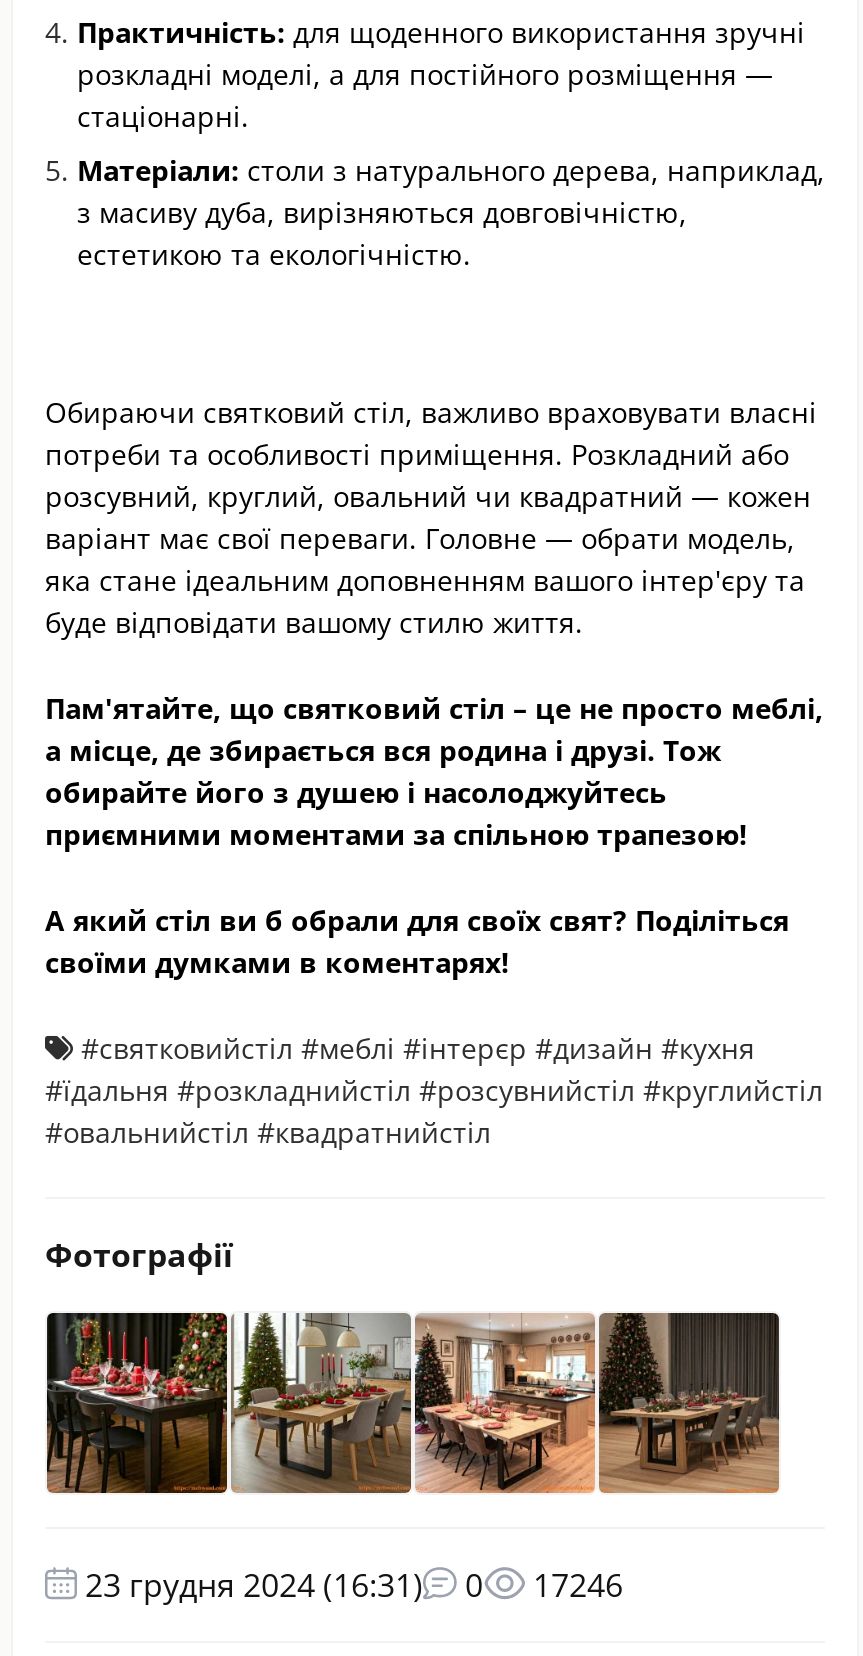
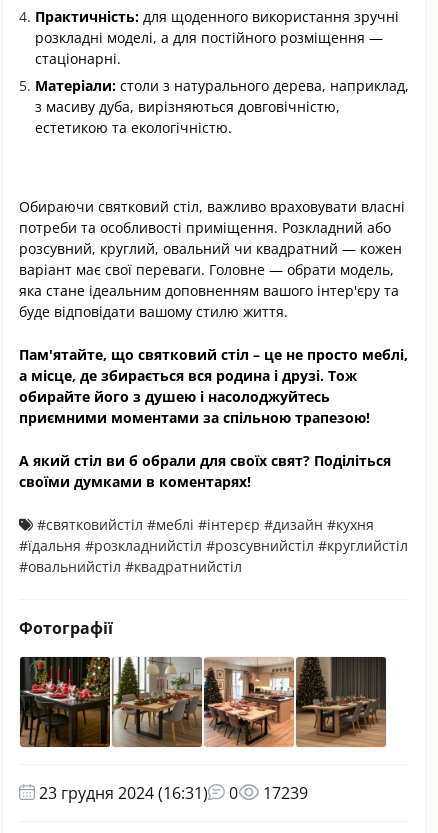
- 23 грудня 2024 (16:31) 0 17246
+ 23 грудня 2024 (16:31) 0 17239
